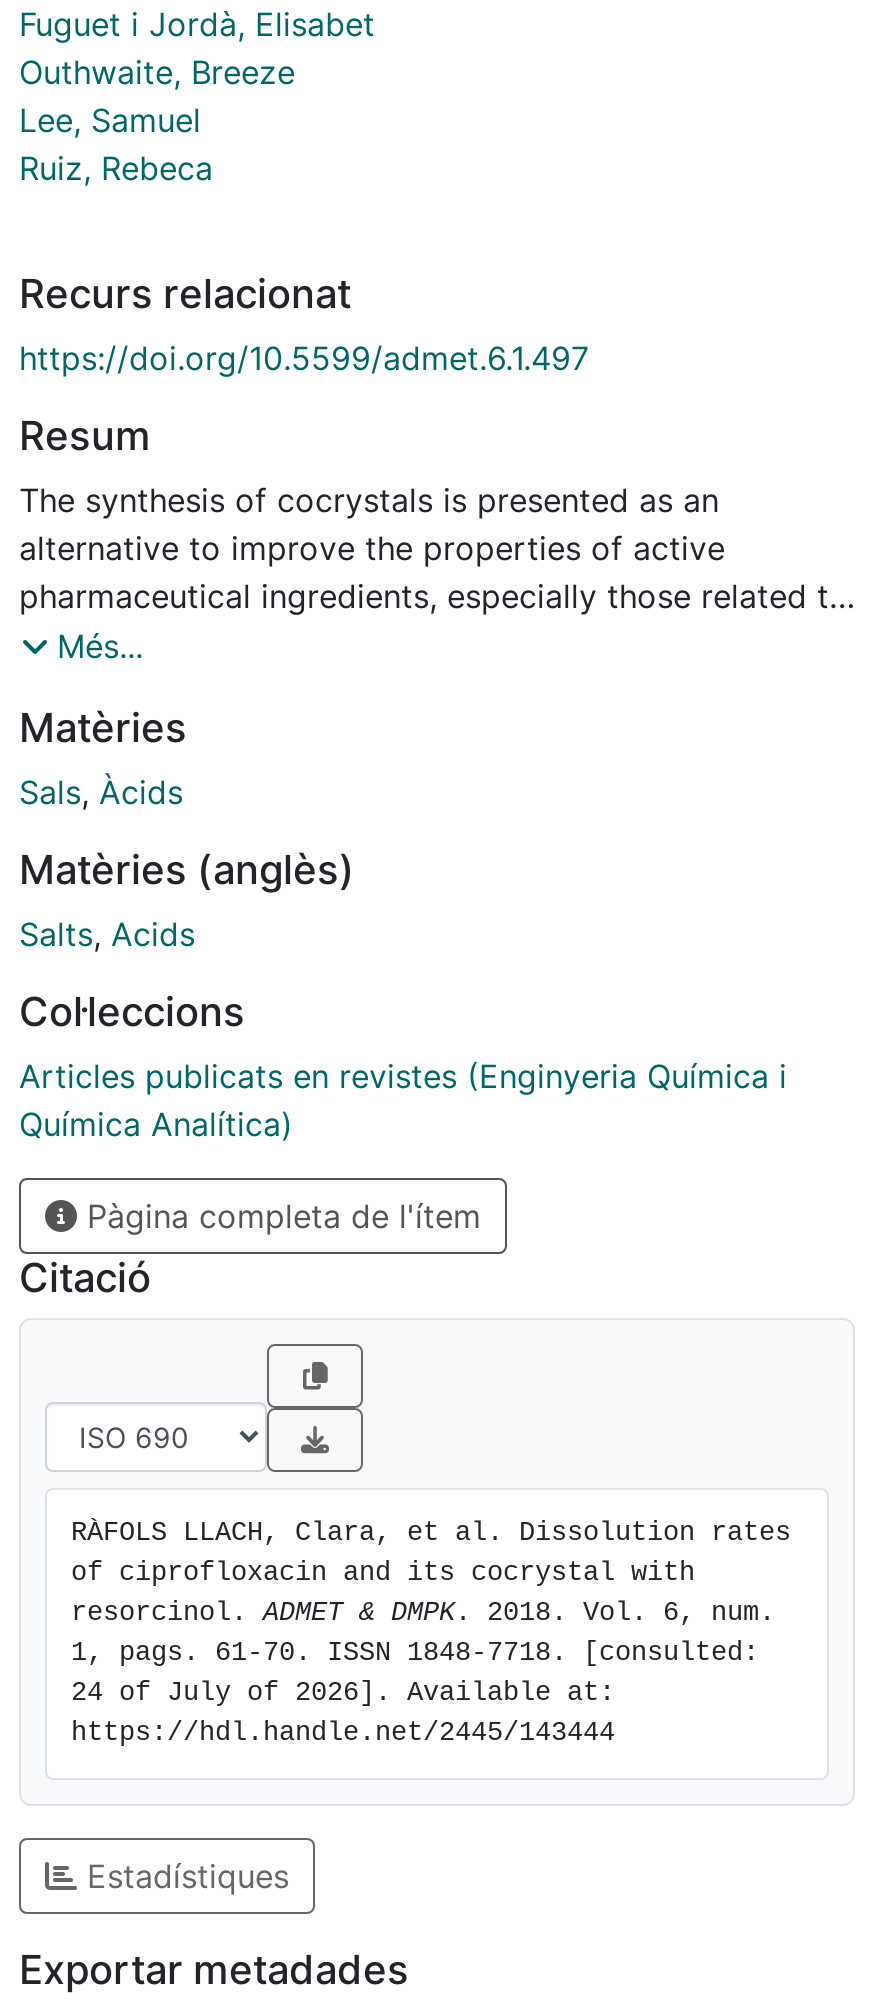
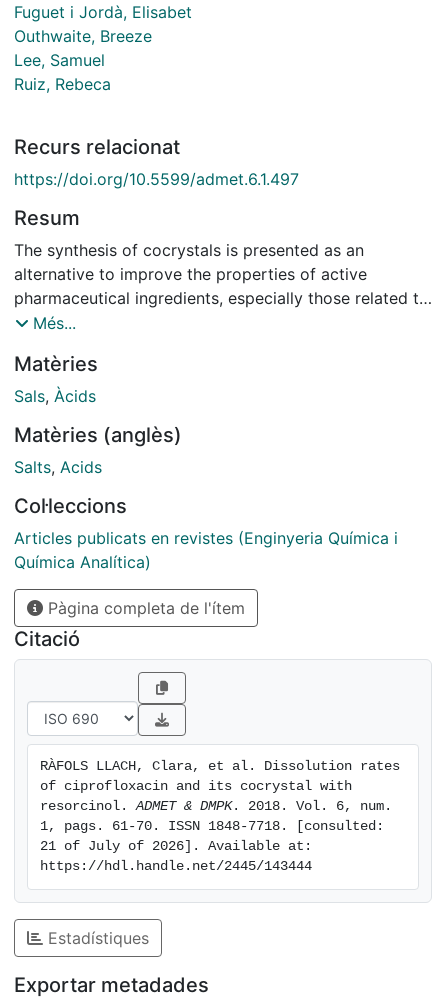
- 24 of July of 2026]. Available at:
+ 21 of July of 2026]. Available at:
